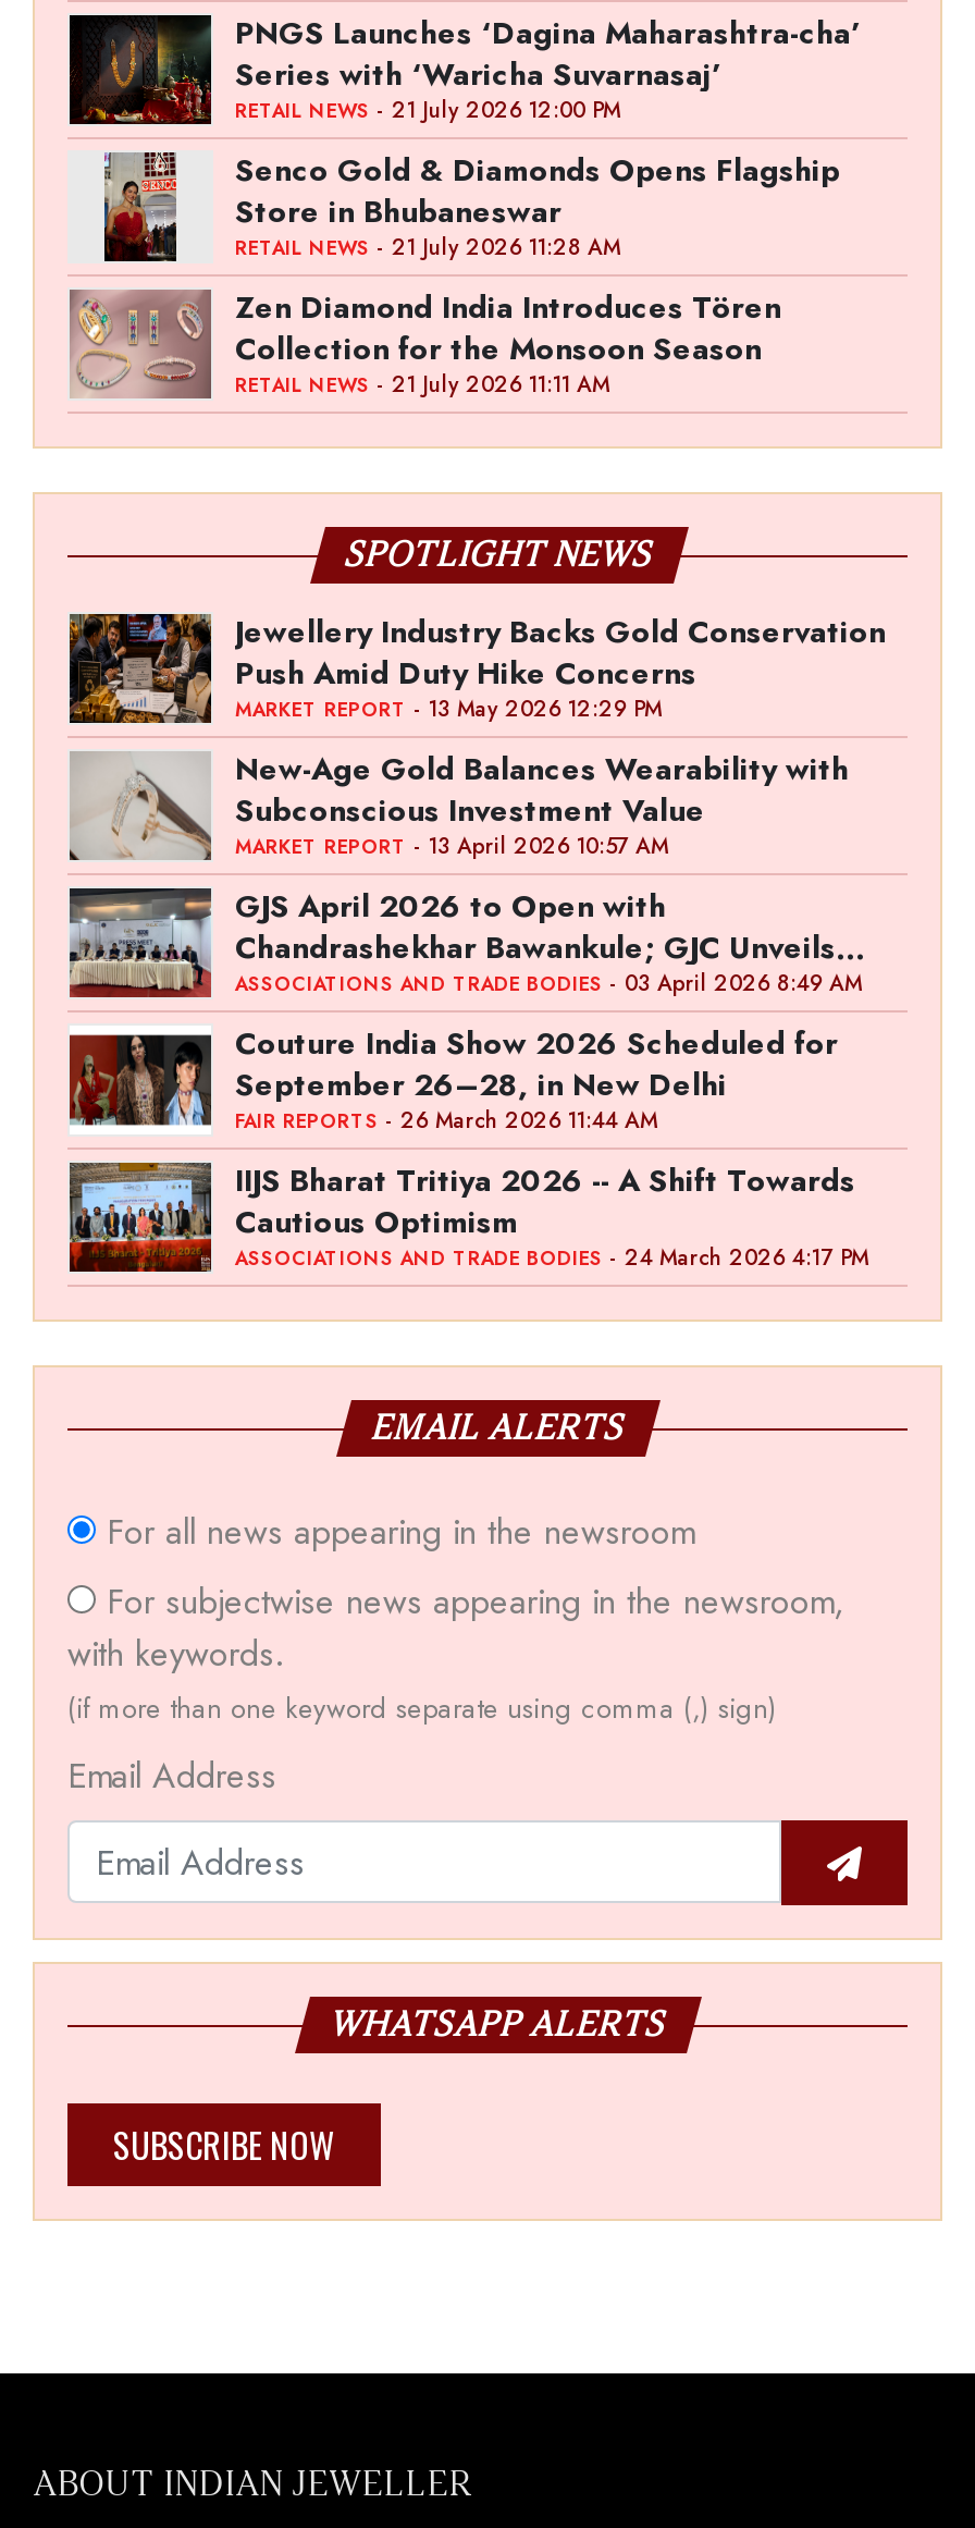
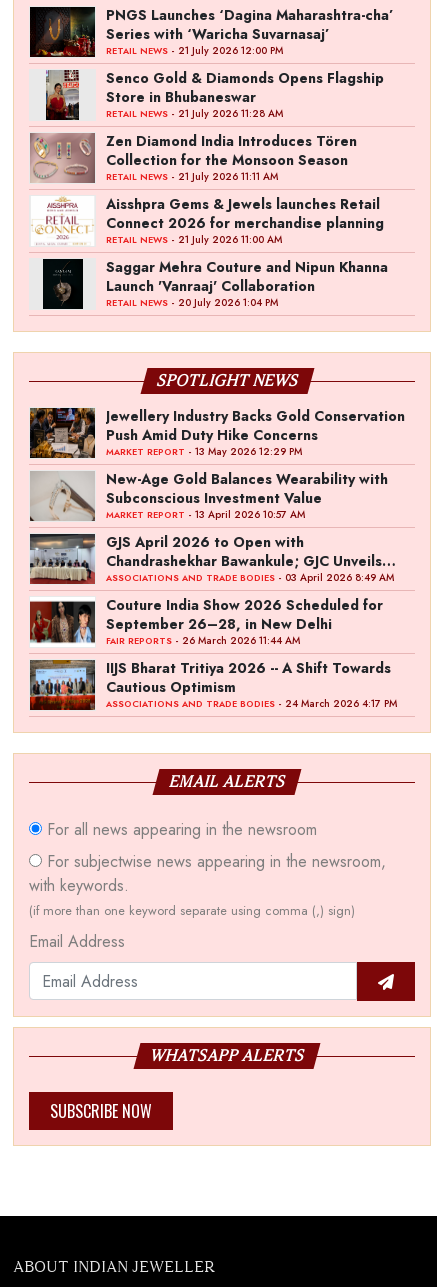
+ [image]

+ [image]
+ Aisshpra Gems & Jewels launches Retail
+ Connect 2026 for merchandise planning
+ RETAIL NEWS - 21 July 2026 11:00 AM
+ Saggar Mehra Couture and Nipun Khanna
+ Launch 'Vanraaj' Collaboration
+ RETAIL NEWS - 20 July 2026 1:04 PM
